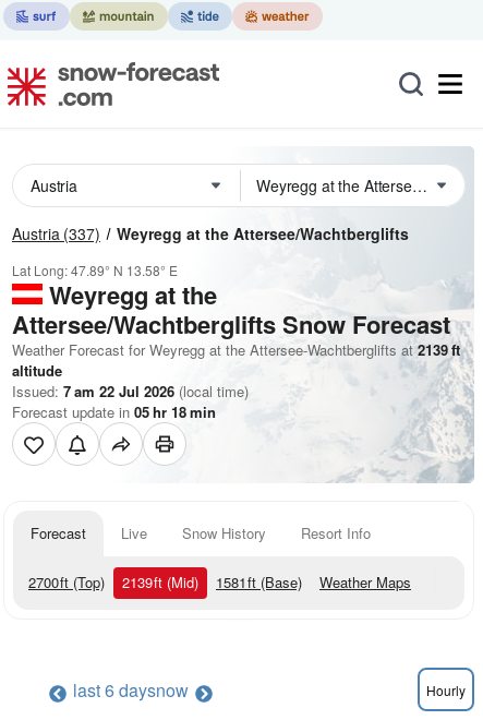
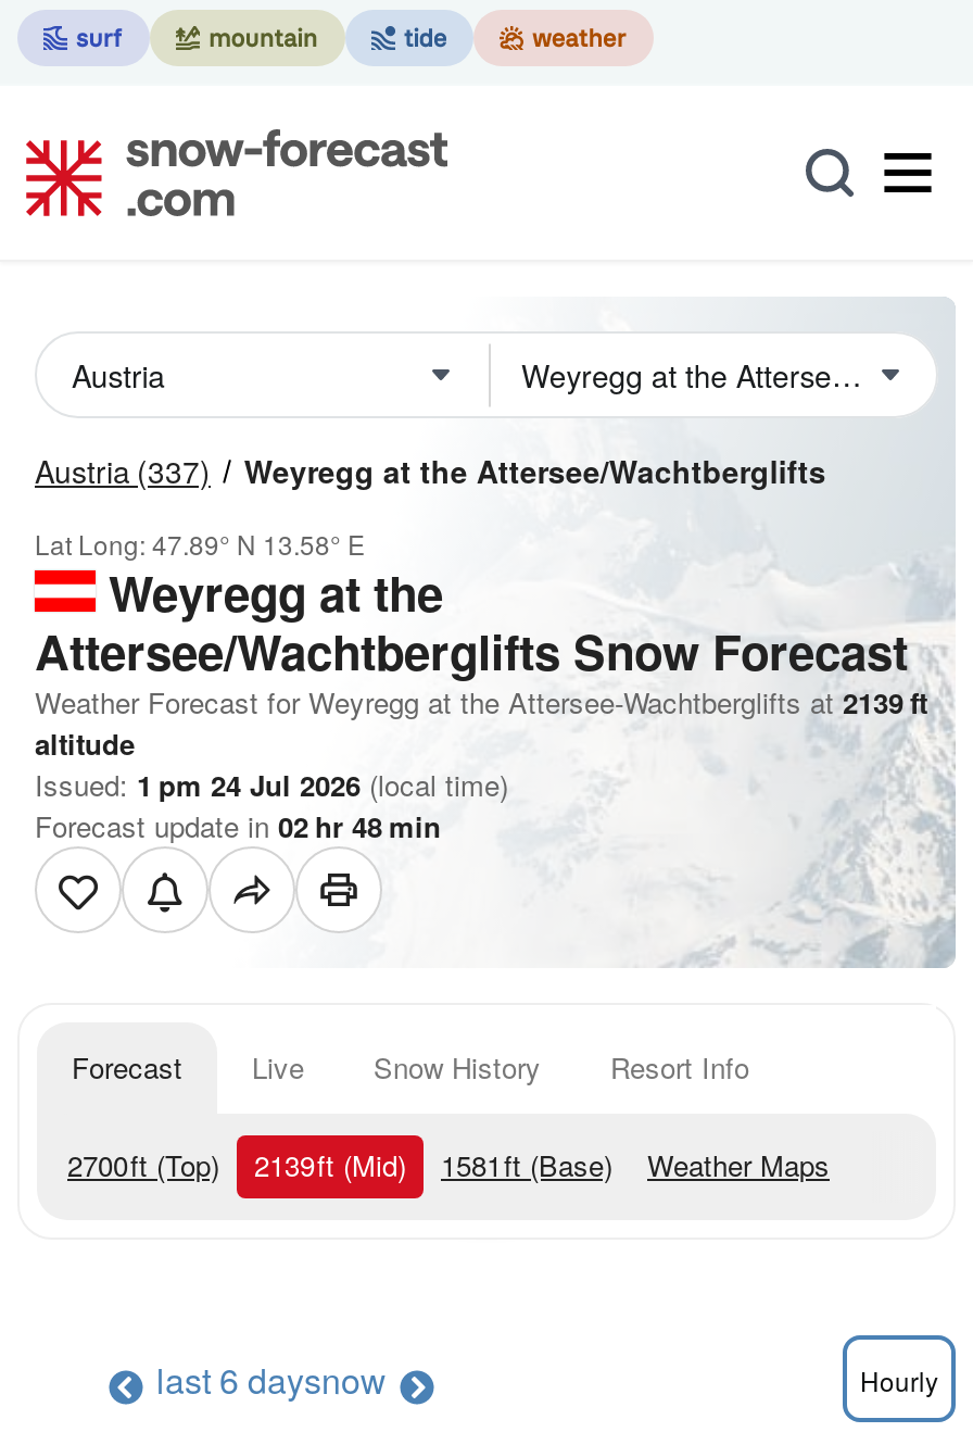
- Issued: 7 am 22 Jul 2026 (local time)
+ Issued: 1 pm 24 Jul 2026 (local time)

- Forecast update in 05 hr 18 min
+ Forecast update in 02 hr 48 min
